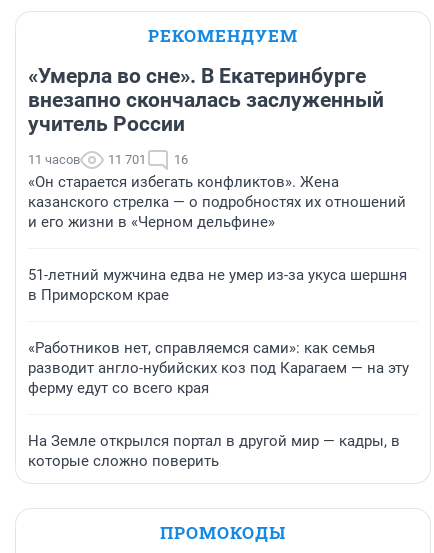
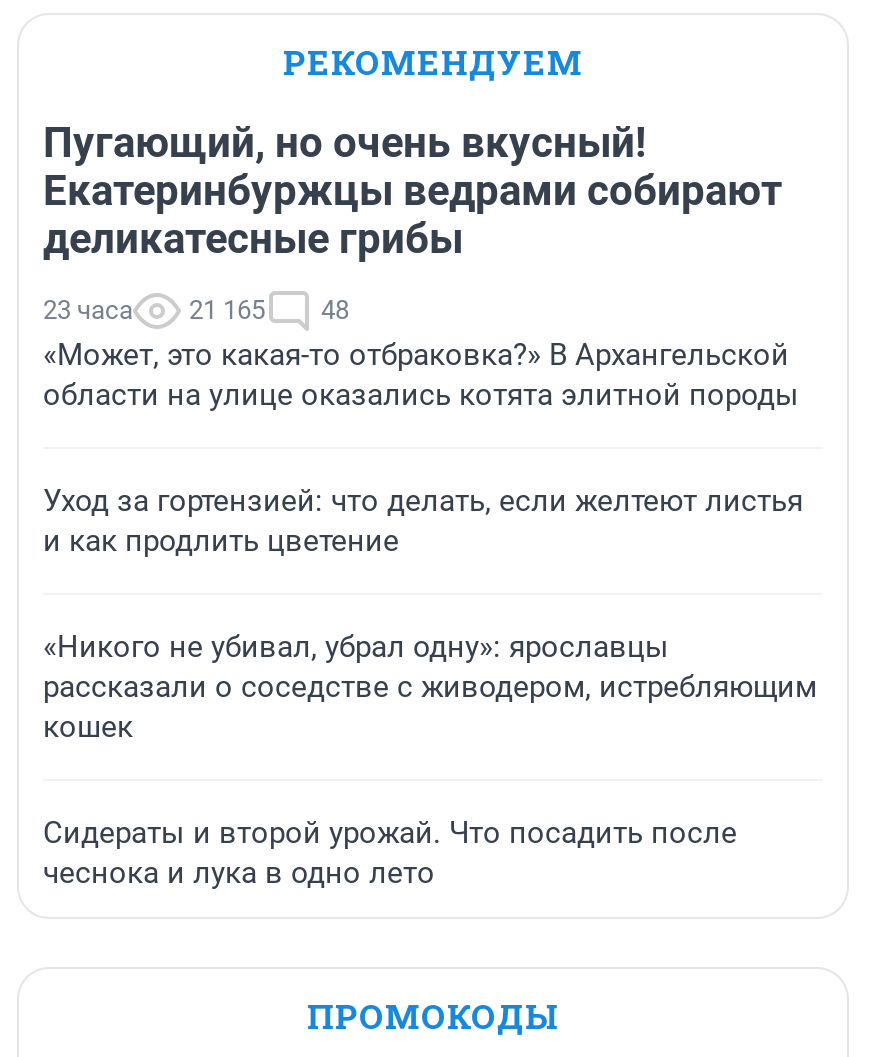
- «Умерла во сне». В Екатеринбурге
- внезапно скончалась заслуженный
- учитель России
+ Пугающий, но очень вкусный!
+ Екатеринбуржцы ведрами собирают
+ деликатесные грибы

- 11 часов
- 11 701
- 16
- «Он старается избегать конфликтов». Жена
- казанского стрелка — о подробностях их отношений
- и его жизни в «Черном дельфине»
+ 23 часа
+ 21 165
+ 48
+ «Может, это какая-то отбраковка?» В Архангельской
+ области на улице оказались котята элитной породы

- 51-летний мужчина едва не умер из-за укуса шершня
- в Приморском крае
+ Уход за гортензией: что делать, если желтеют листья
+ и как продлить цветение

- «Работников нет, справляемся сами»: как семья
- разводит англо-нубийских коз под Карагаем — на эту
- ферму едут со всего края
+ «Никого не убивал, убрал одну»: ярославцы
+ рассказали о соседстве с живодером, истребляющим
+ кошек

- На Земле открылся портал в другой мир — кадры, в
- которые сложно поверить
+ Сидераты и второй урожай. Что посадить после
+ чеснока и лука в одно лето
